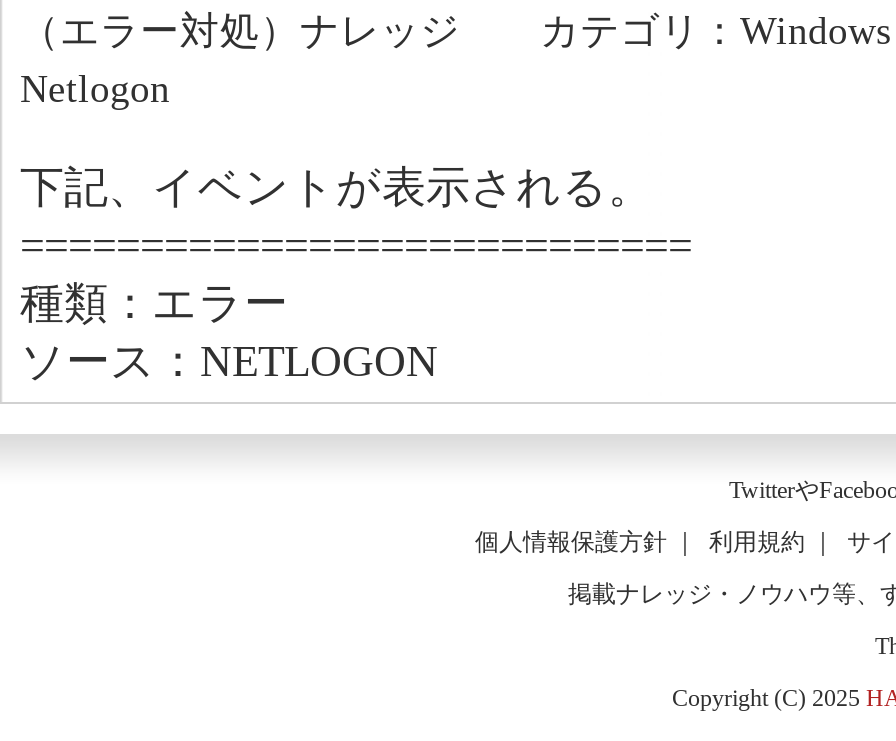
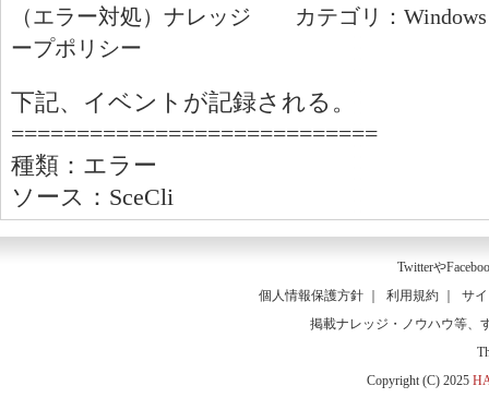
- Netlogon
+ ープポリシー

- 下記、イベントが表示される。
+ 下記、イベントが記録される。

- ソース：NETLOGON
+ ソース：SceCli
